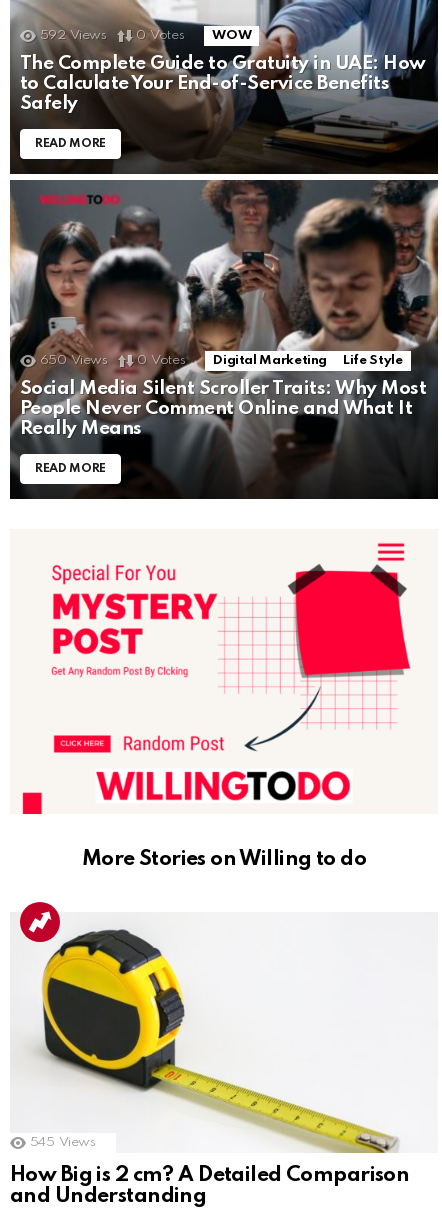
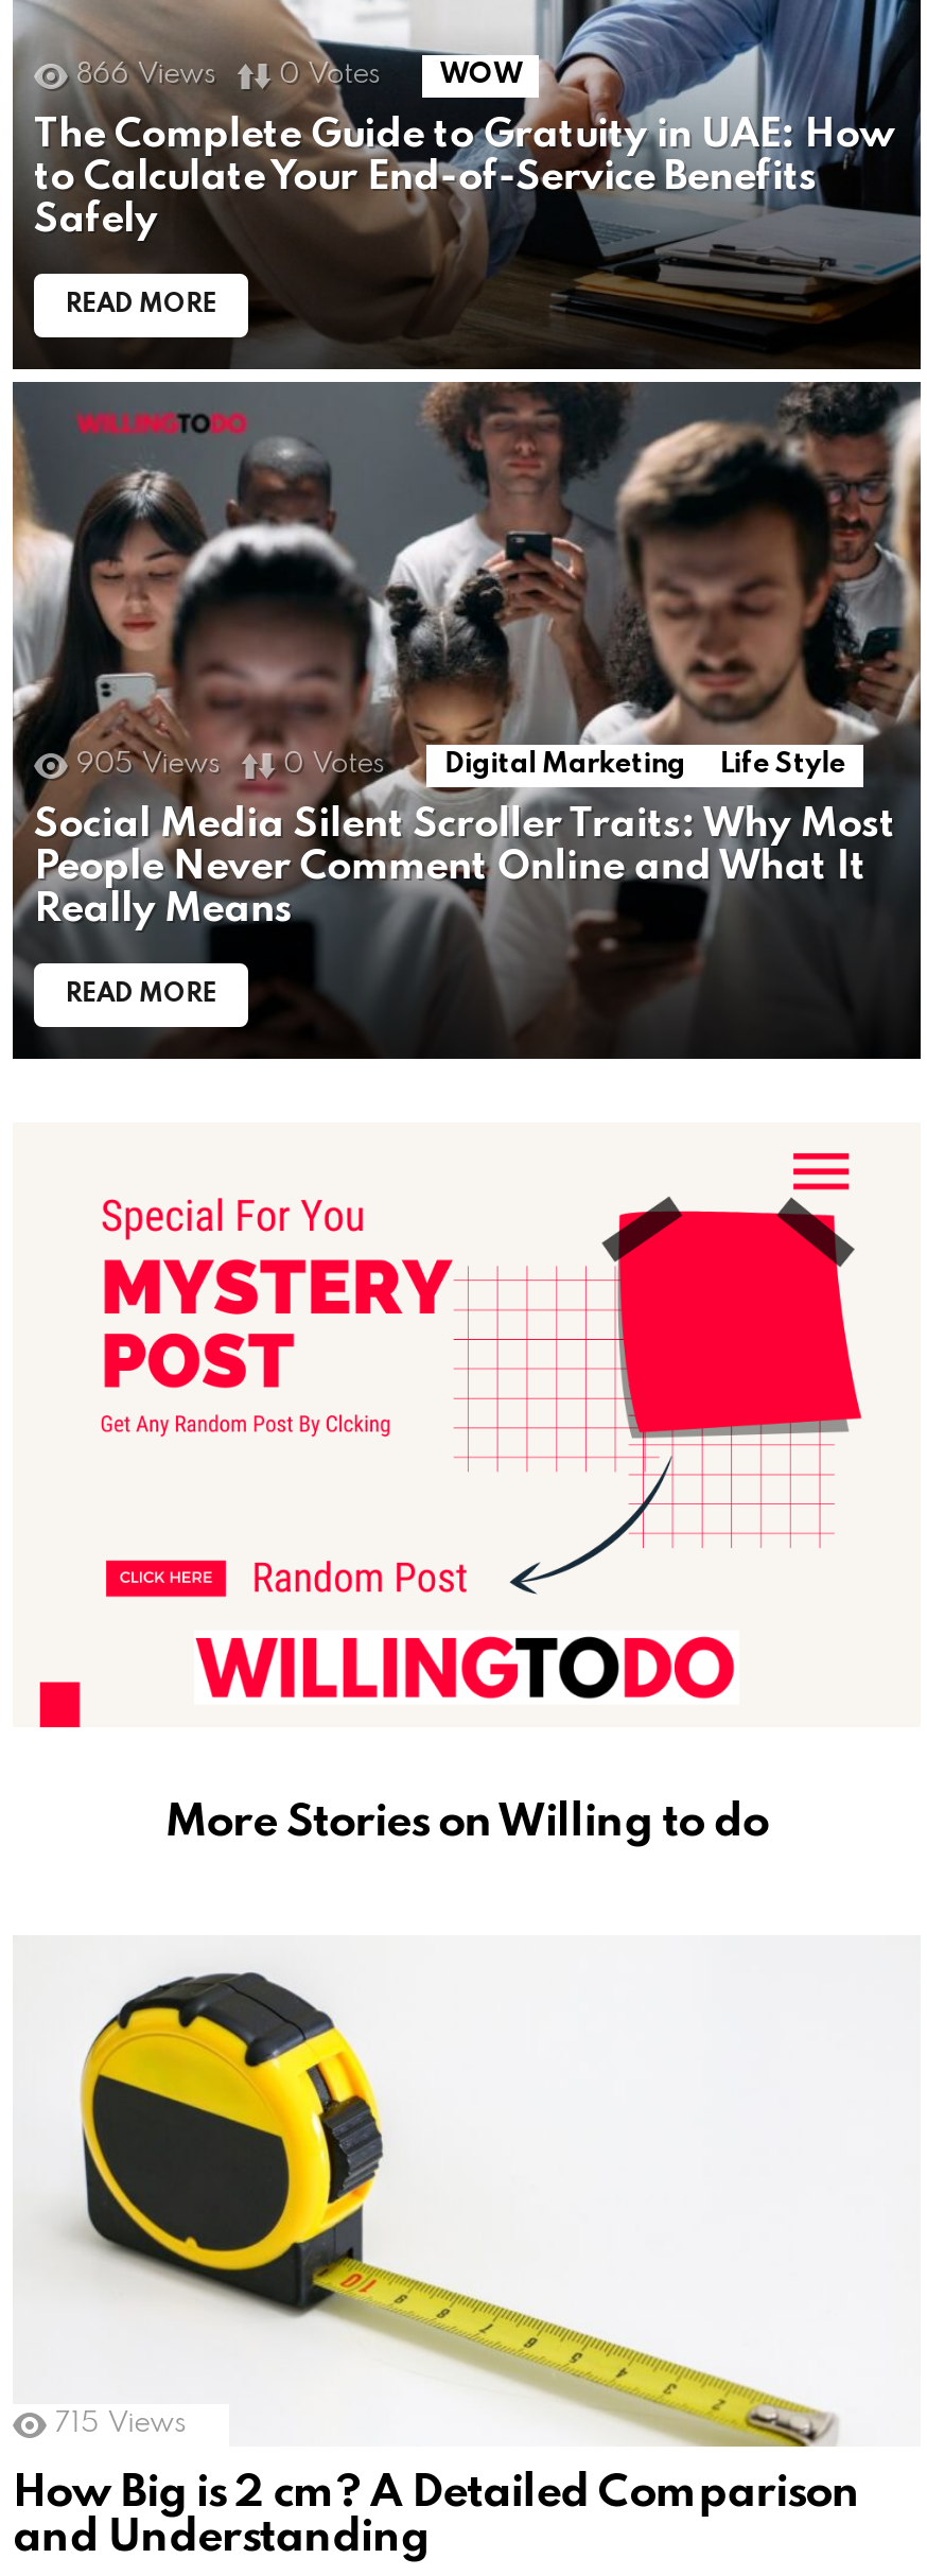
- 592 Views
+ 866 Views

- 650 Views
+ 905 Views

- [image]

- 545 Views
+ 715 Views
